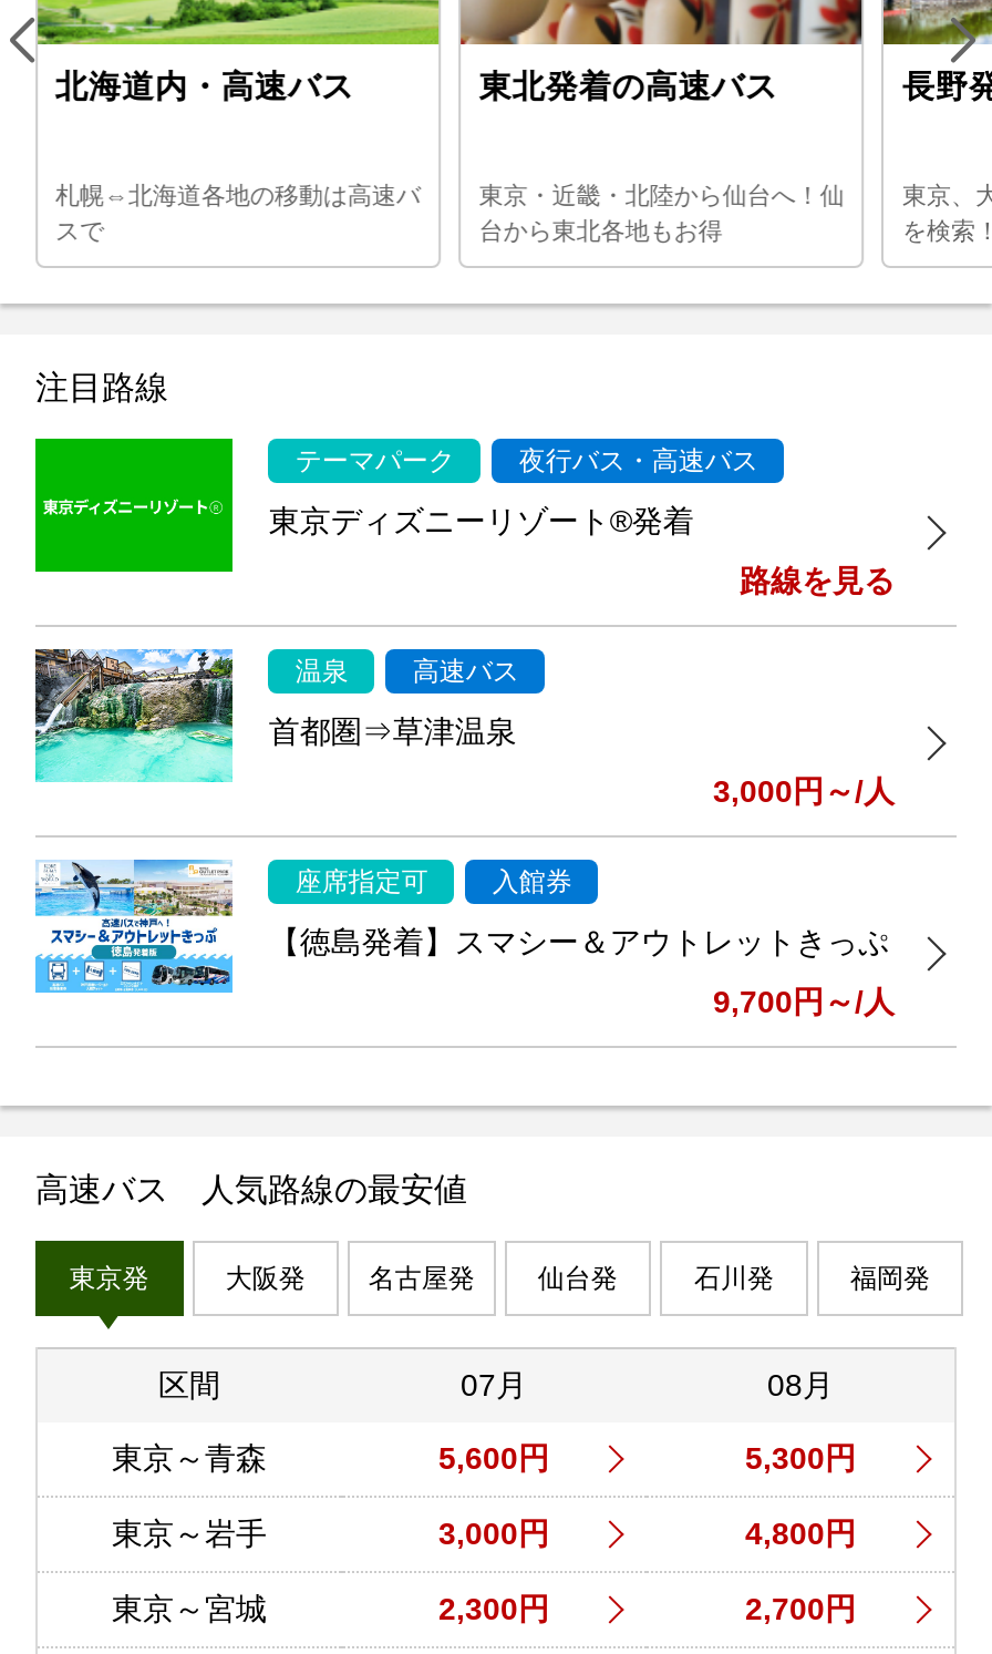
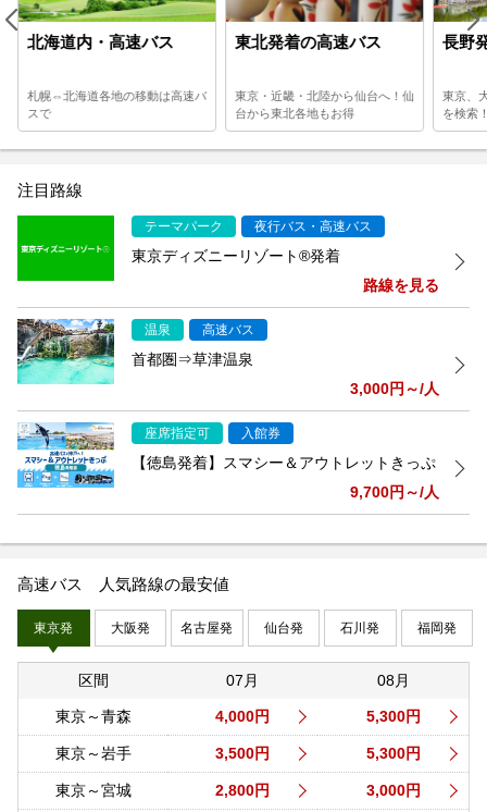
- 5,600円
+ 4,000円

- 3,000円
+ 3,500円

- 4,800円
+ 5,300円

- 2,300円
+ 2,800円

- 2,700円
+ 3,000円
